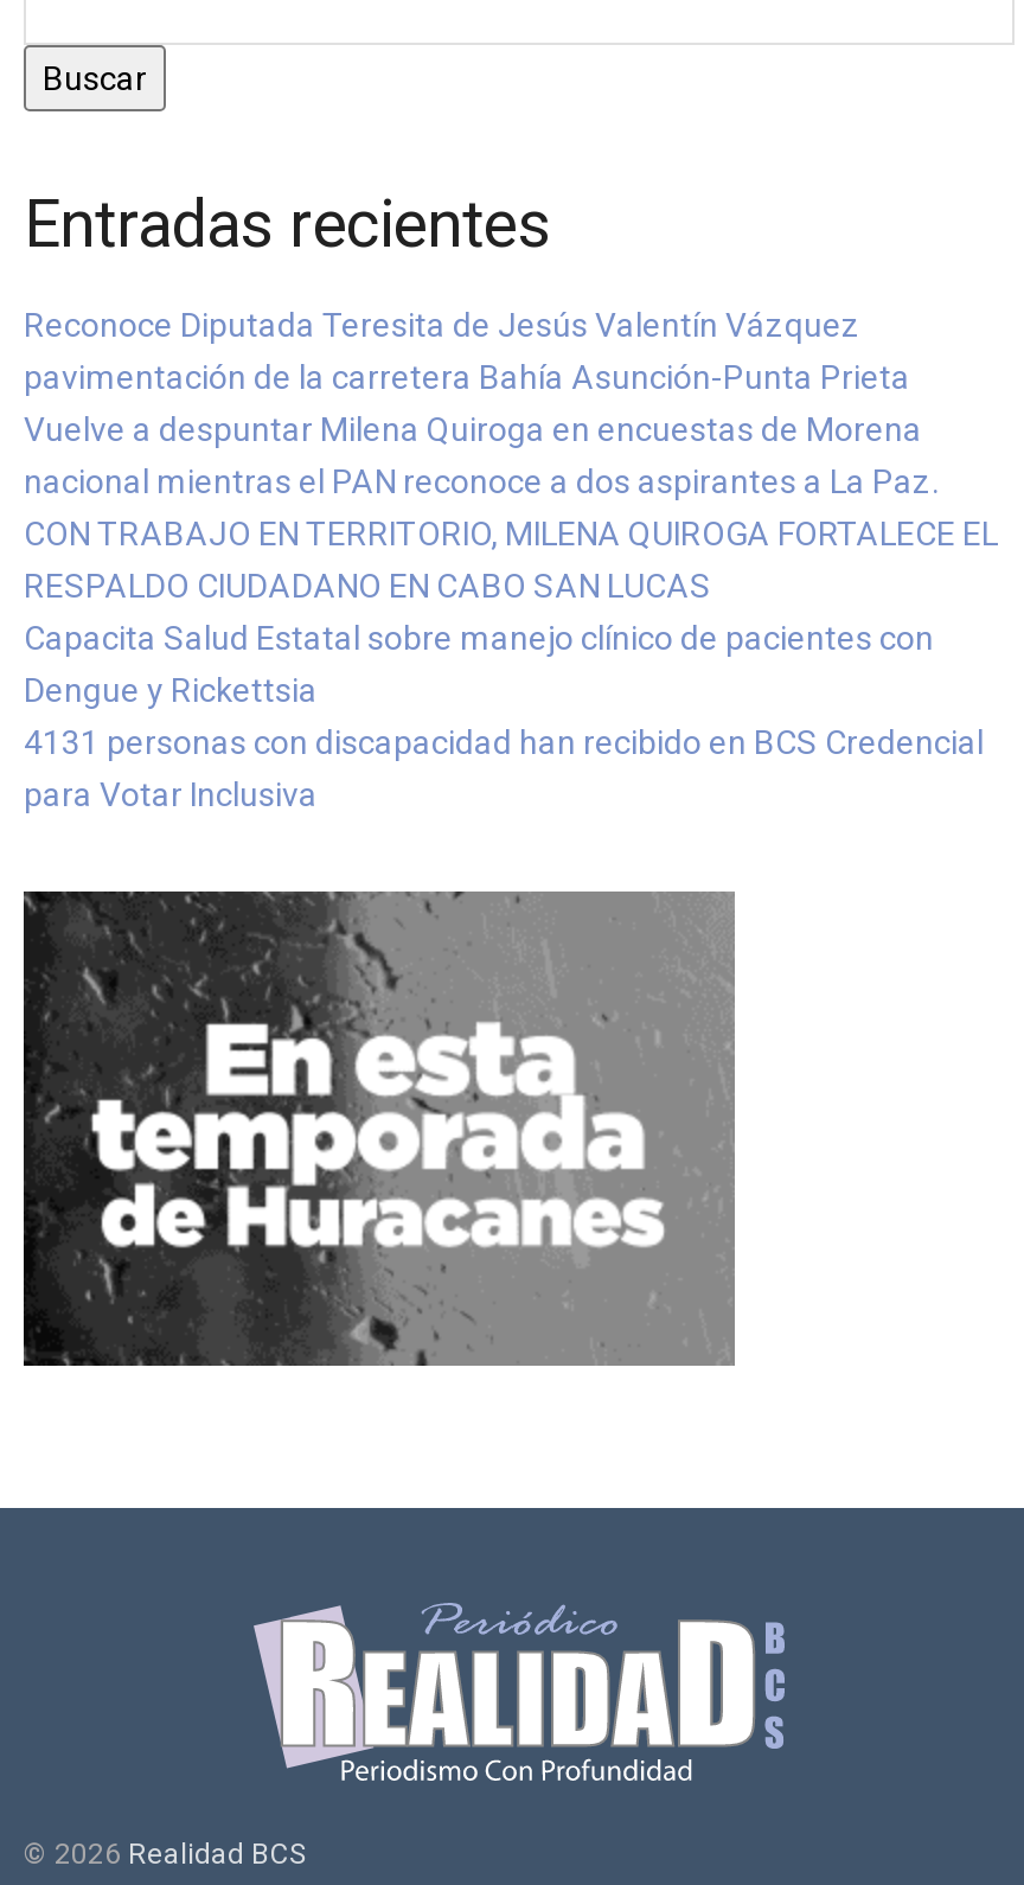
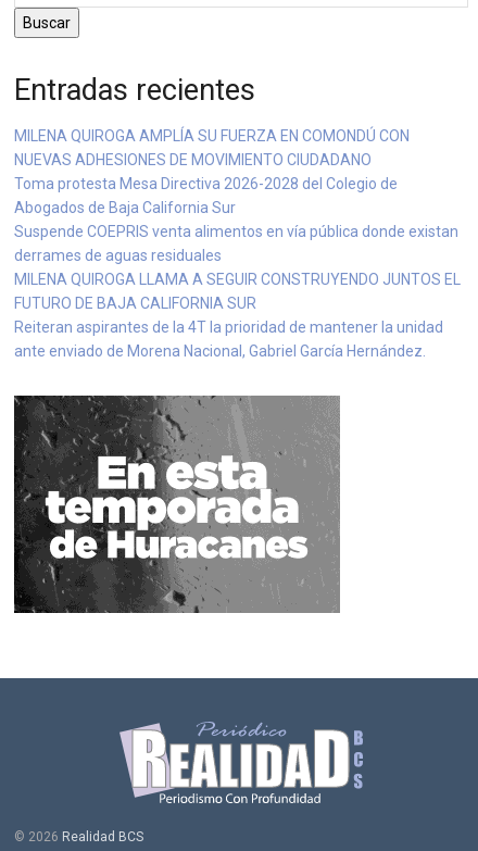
- Reconoce Diputada Teresita de Jesús Valentín Vázquez
- pavimentación de la carretera Bahía Asunción-Punta Prieta
- Vuelve a despuntar Milena Quiroga en encuestas de Morena
- nacional mientras el PAN reconoce a dos aspirantes a La Paz.
- CON TRABAJO EN TERRITORIO, MILENA QUIROGA FORTALECE EL
- RESPALDO CIUDADANO EN CABO SAN LUCAS
- Capacita Salud Estatal sobre manejo clínico de pacientes con
- Dengue y Rickettsia
- 4131 personas con discapacidad han recibido en BCS Credencial
- para Votar Inclusiva
+ MILENA QUIROGA AMPLÍA SU FUERZA EN COMONDÚ CON
+ NUEVAS ADHESIONES DE MOVIMIENTO CIUDADANO
+ Toma protesta Mesa Directiva 2026-2028 del Colegio de
+ Abogados de Baja California Sur
+ Suspende COEPRIS venta alimentos en vía pública donde existan
+ derrames de aguas residuales
+ MILENA QUIROGA LLAMA A SEGUIR CONSTRUYENDO JUNTOS EL
+ FUTURO DE BAJA CALIFORNIA SUR
+ Reiteran aspirantes de la 4T la prioridad de mantener la unidad
+ ante enviado de Morena Nacional, Gabriel García Hernández.
